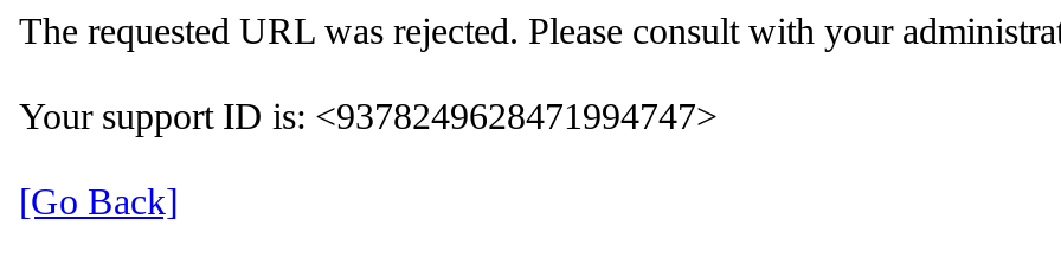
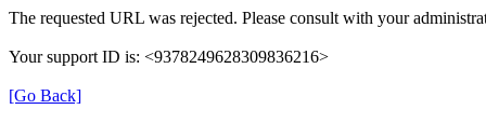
- Your support ID is: <9378249628471994747>
+ Your support ID is: <9378249628309836216>
